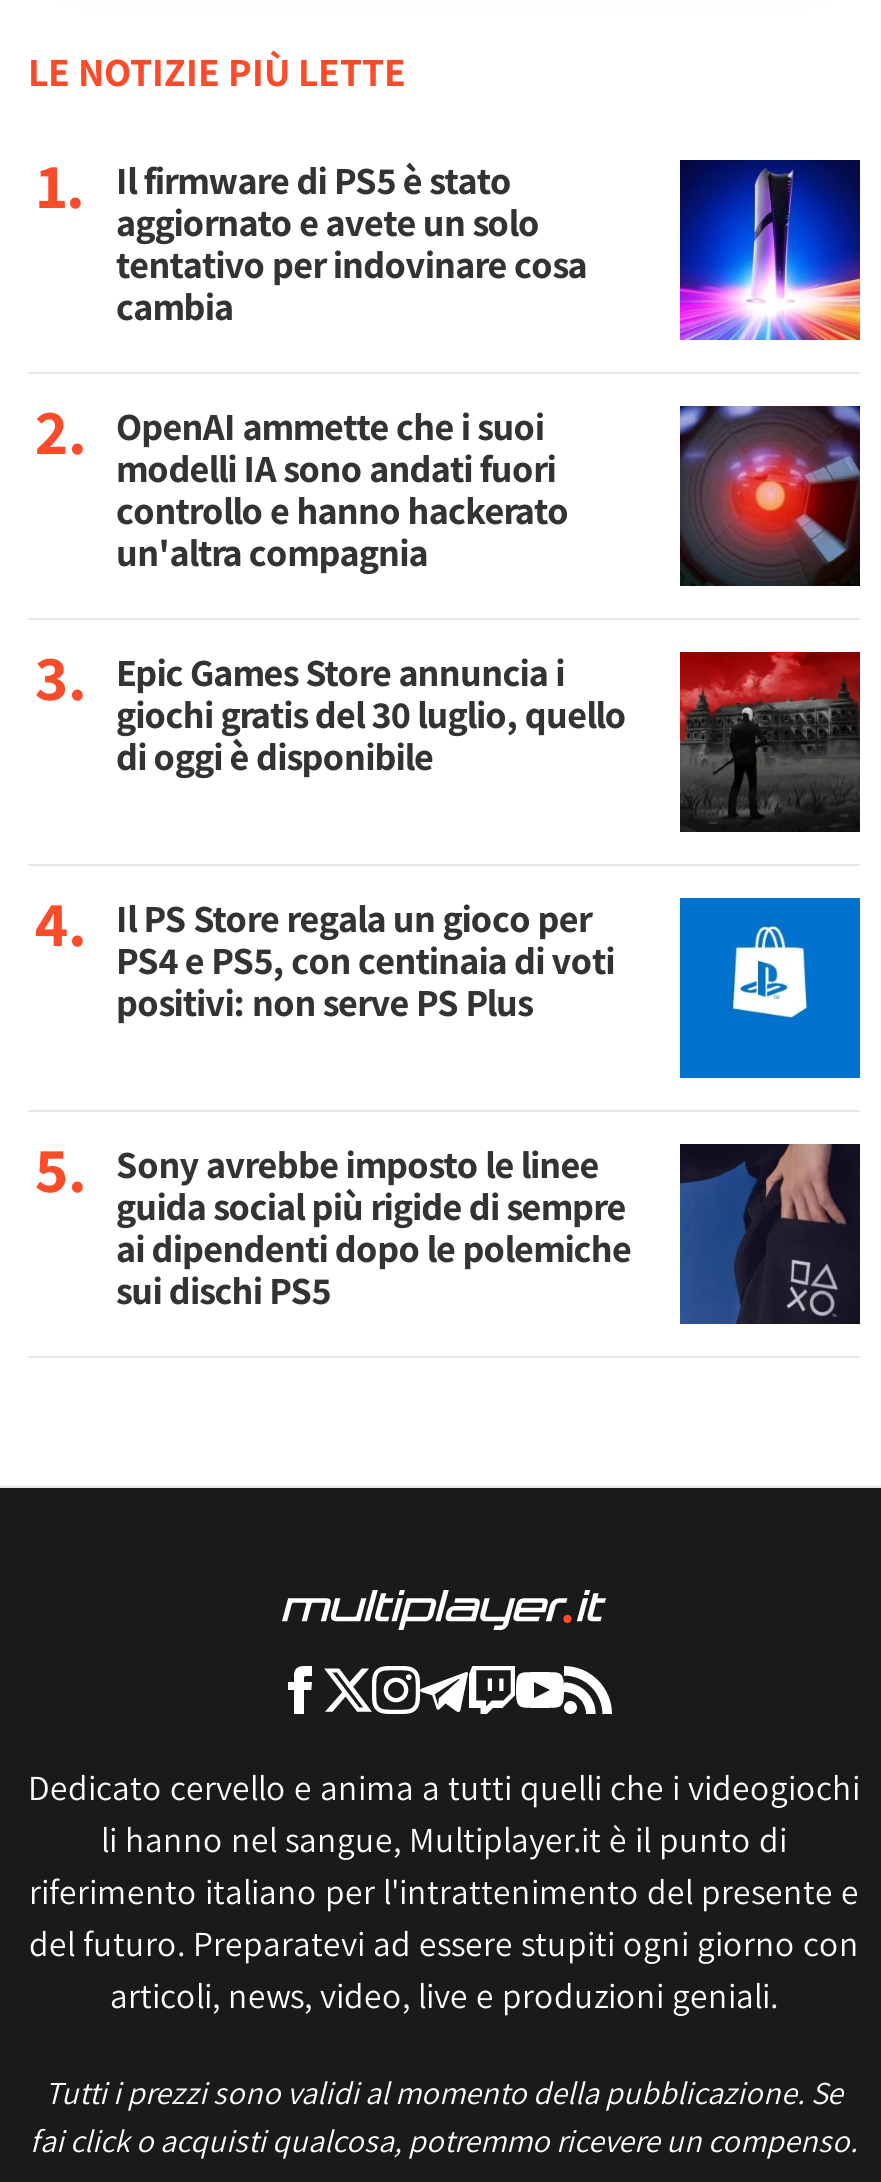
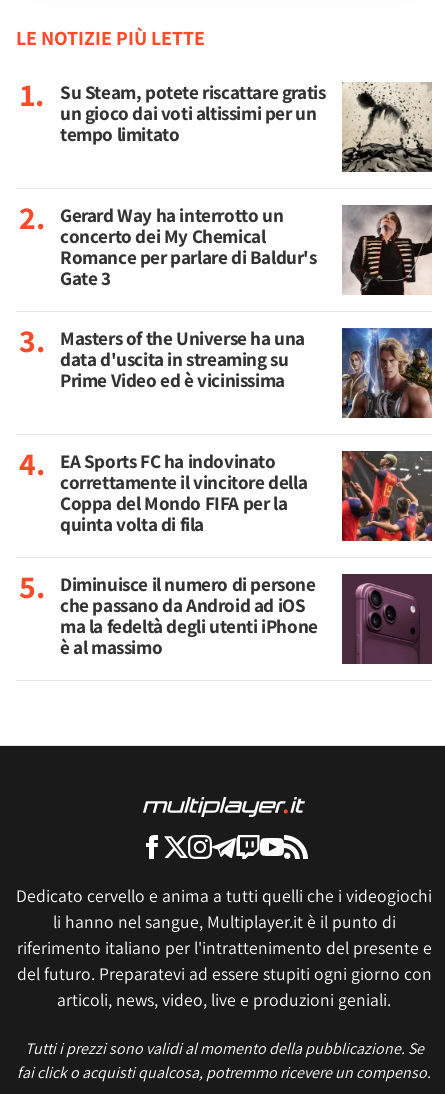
- Il firmware di PS5 è stato
- aggiornato e avete un solo
- tentativo per indovinare cosa
- cambia
+ Su Steam, potete riscattare gratis
+ un gioco dai voti altissimi per un
+ tempo limitato

- [image]
+ [image]

- OpenAI ammette che i suoi
- modelli IA sono andati fuori
- controllo e hanno hackerato
- un'altra compagnia
+ Gerard Way ha interrotto un
+ concerto dei My Chemical
+ Romance per parlare di Baldur's
+ Gate 3

- [image]
+ [image]

- [image]
- Epic Games Store annuncia i
- giochi gratis del 30 luglio, quello
- di oggi è disponibile
+ [image]
+ Masters of the Universe ha una
+ data d'uscita in streaming su
+ Prime Video ed è vicinissima

- [image]
- Il PS Store regala un gioco per
- PS4 e PS5, con centinaia di voti
- positivi: non serve PS Plus
+ [image]
+ EA Sports FC ha indovinato
+ correttamente il vincitore della
+ Coppa del Mondo FIFA per la
+ quinta volta di fila

- [image]
- Sony avrebbe imposto le linee
- guida social più rigide di sempre
- ai dipendenti dopo le polemiche
- sui dischi PS5
+ [image]
+ Diminuisce il numero di persone
+ che passano da Android ad iOS
+ ma la fedeltà degli utenti iPhone
+ è al massimo
